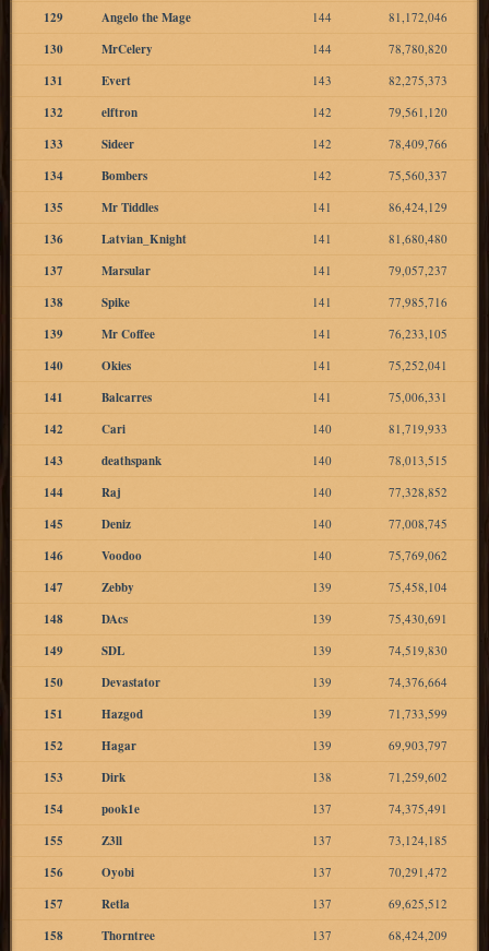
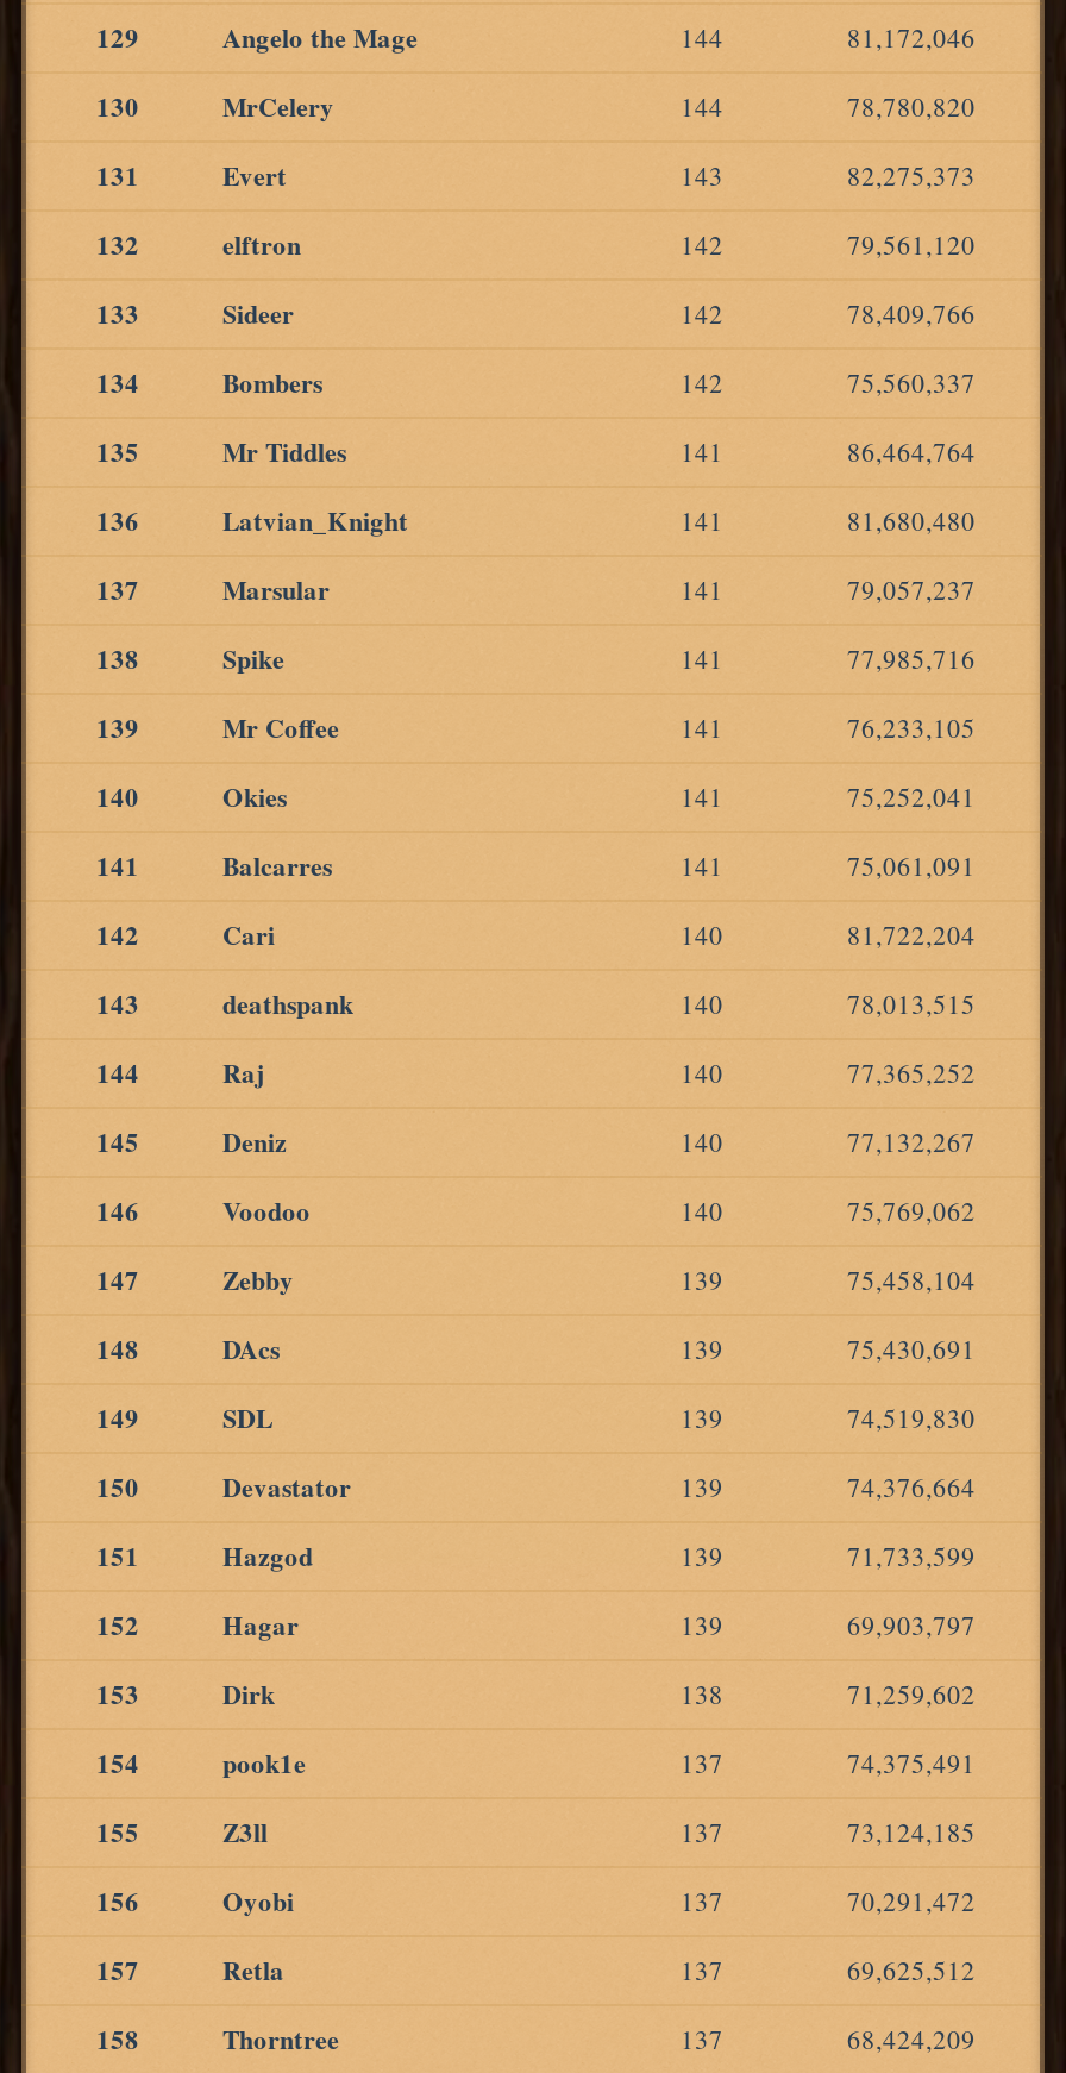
- 86,424,129
+ 86,464,764

- 75,006,331
+ 75,061,091

- 81,719,933
+ 81,722,204

- 77,328,852
+ 77,365,252

- 77,008,745
+ 77,132,267
